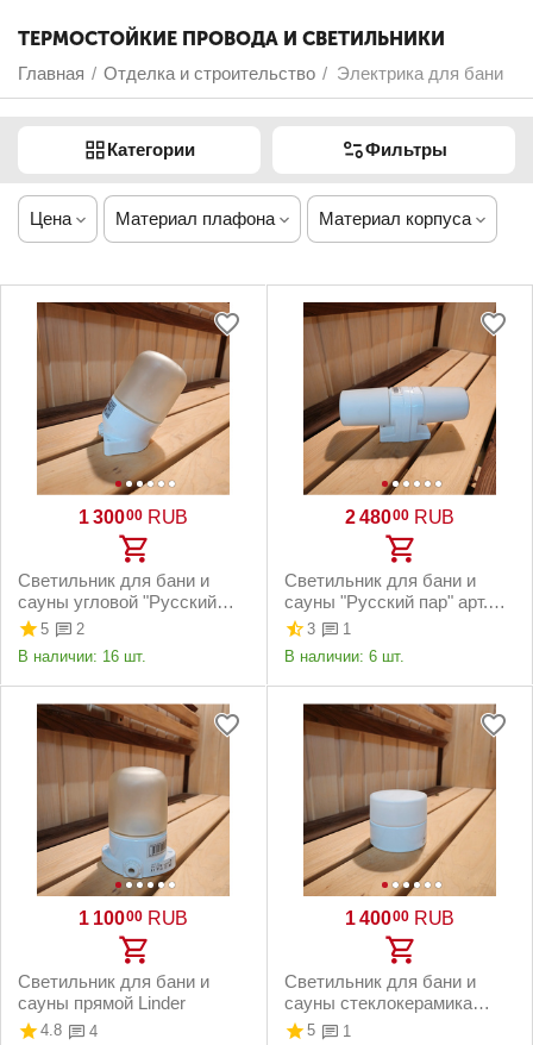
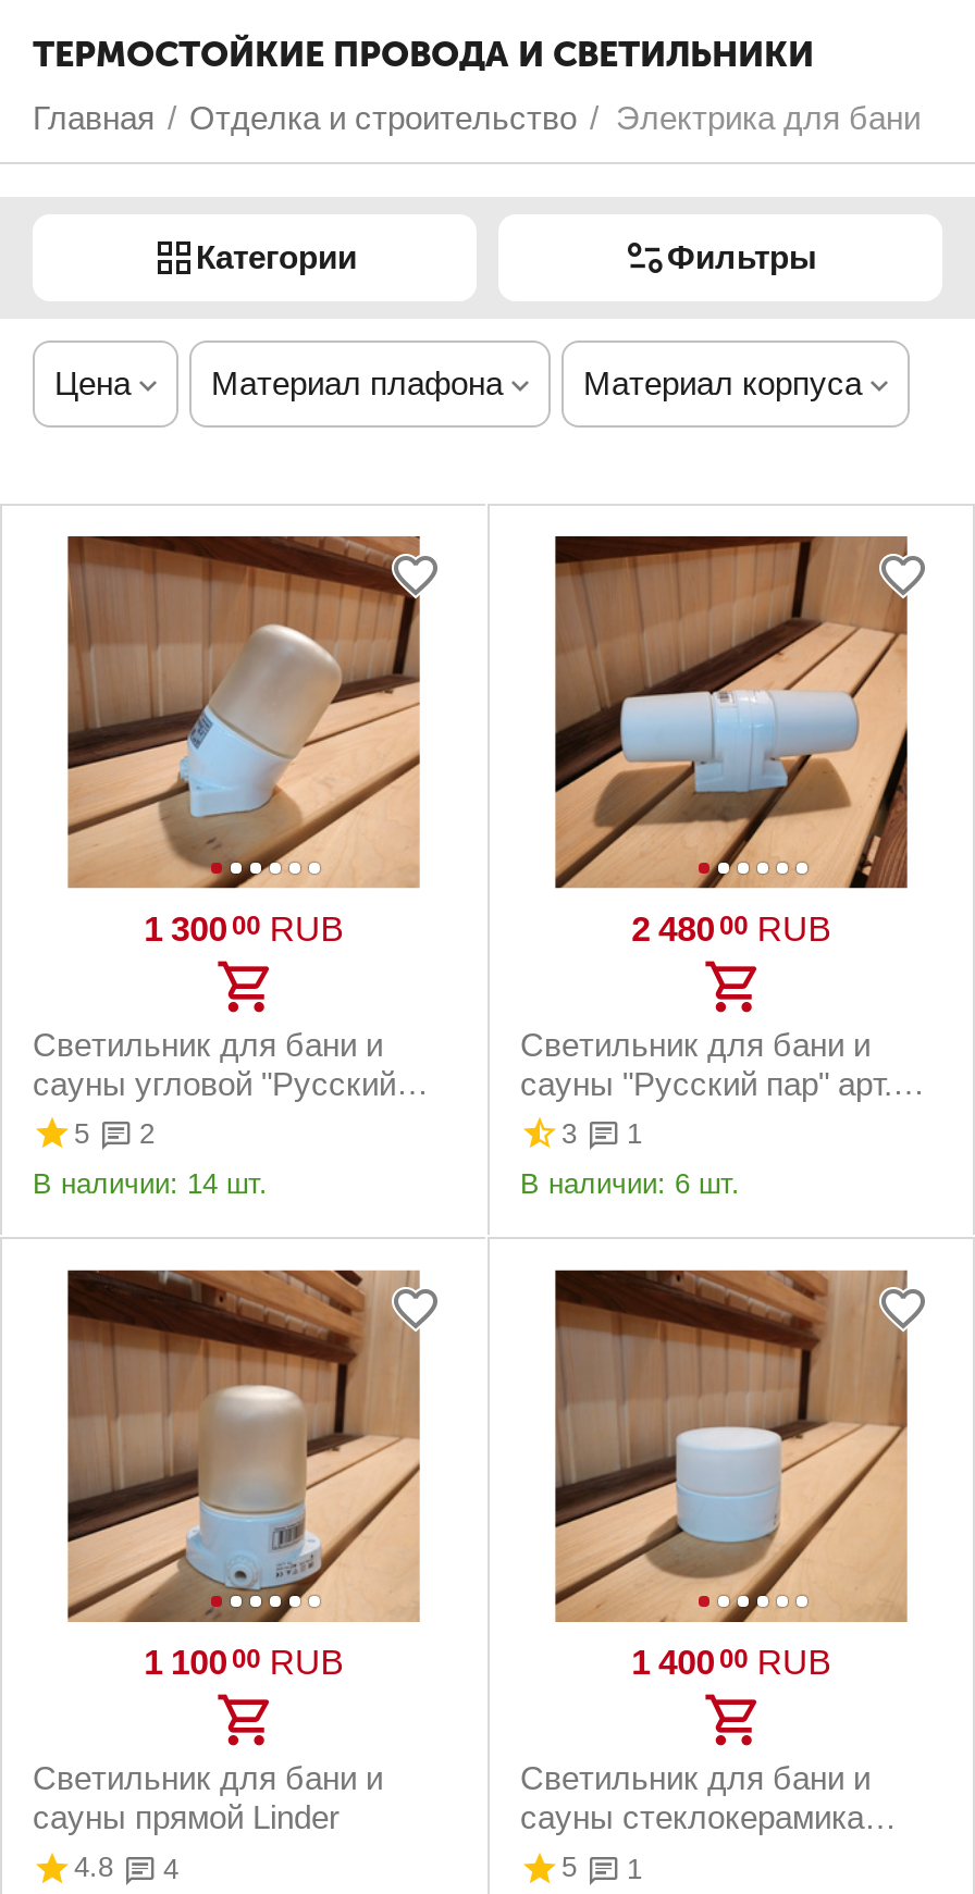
- В наличии: 16 шт.
+ В наличии: 14 шт.
